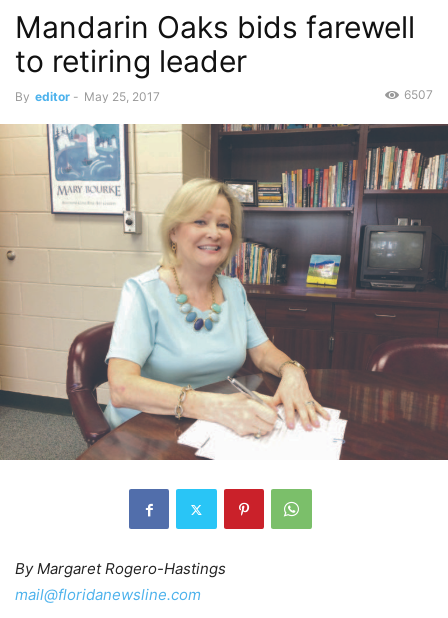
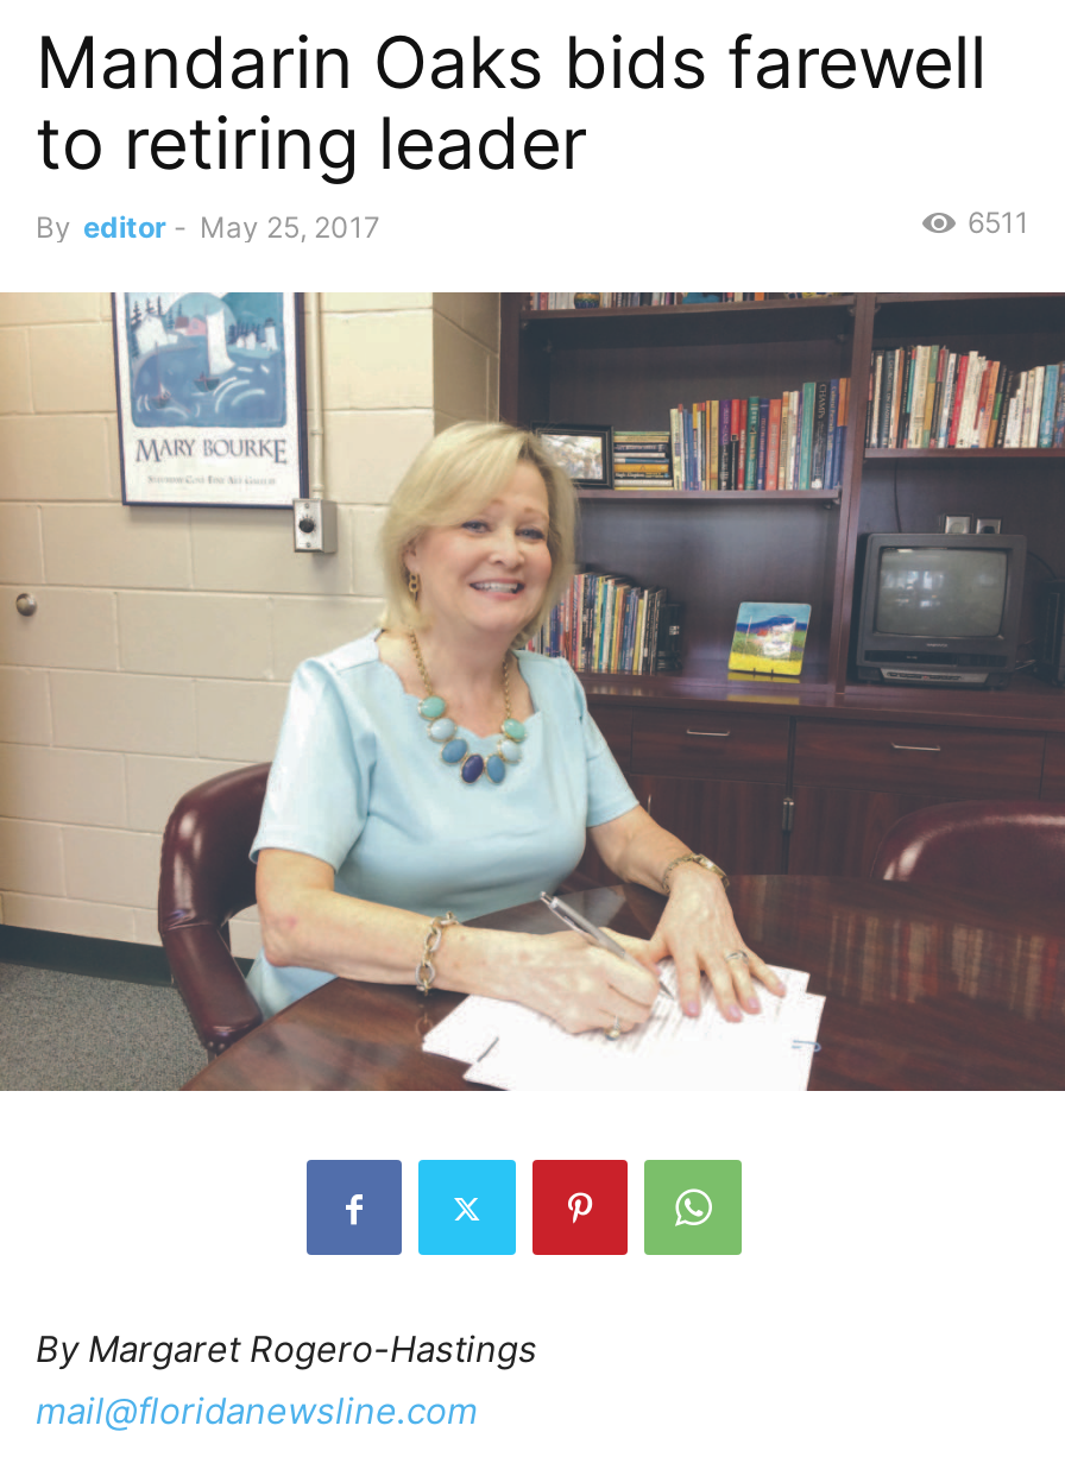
- 6507
+ 6511
